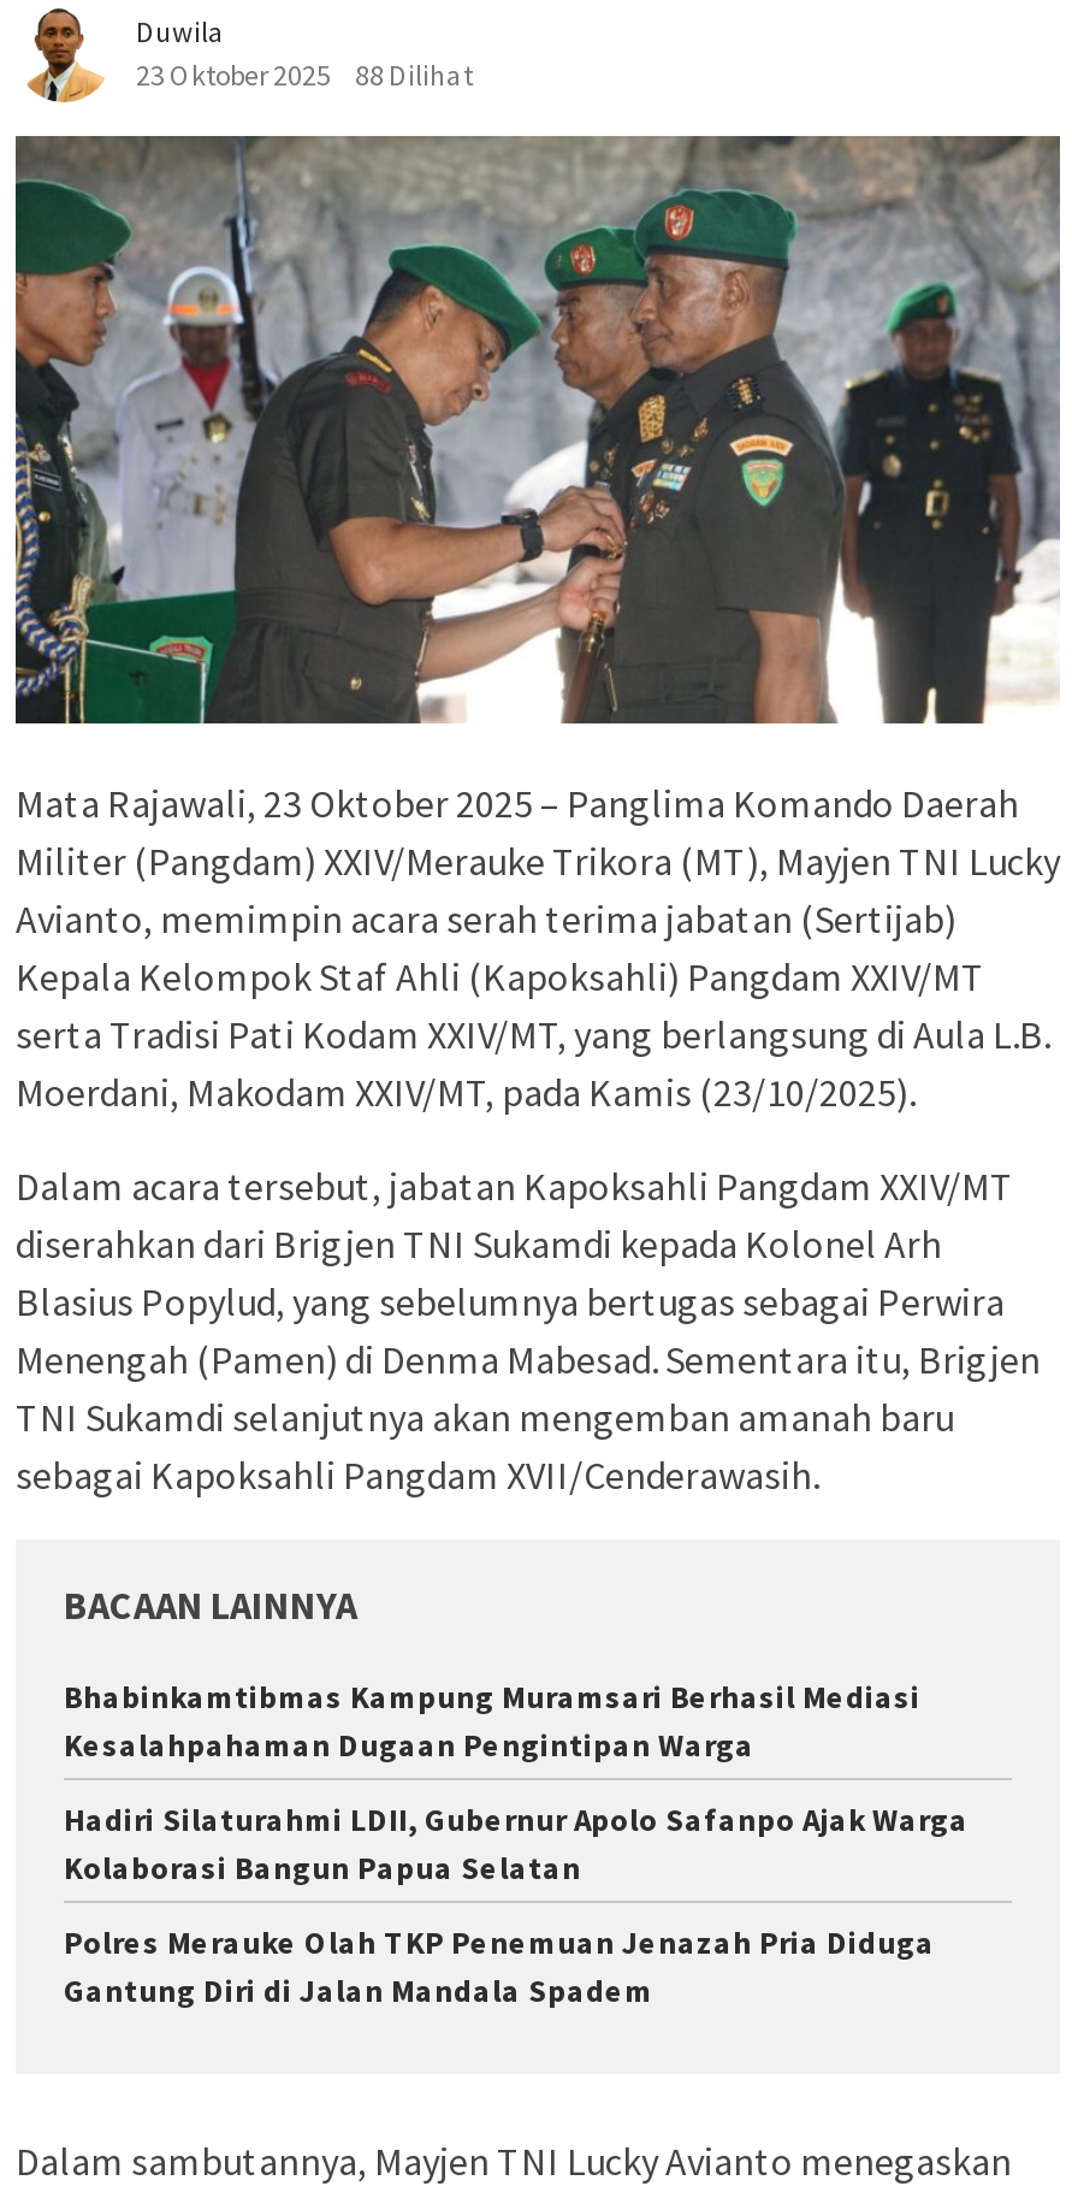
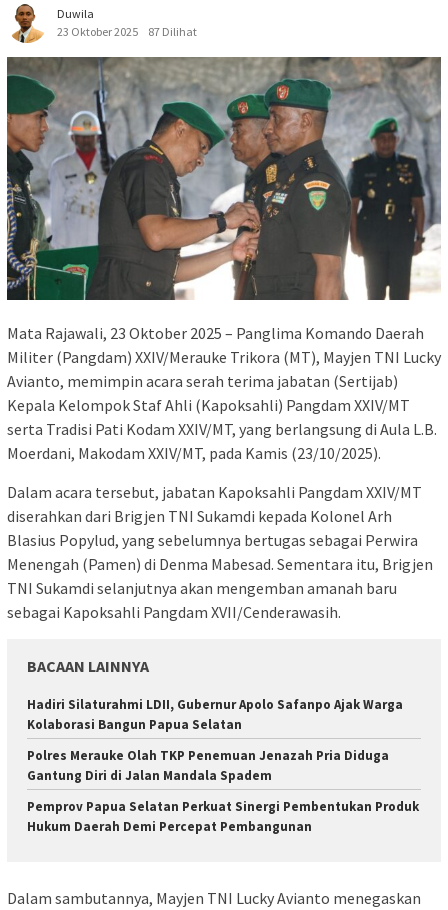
- 23 Oktober 2025 88 Dilihat
+ 23 Oktober 2025 87 Dilihat

- Bhabinkamtibmas Kampung Muramsari Berhasil Mediasi
- Kesalahpahaman Dugaan Pengintipan Warga

moved up: Hadiri Silaturahmi LDII, Gubernur Apolo Safanpo Ajak Warga | Kolaborasi Bangun Papua Selatan | Polres Merauke Olah TKP Penemuan Jenazah Pria Diduga | Gantung Diri di Jalan Mandala Spadem

+ Pemprov Papua Selatan Perkuat Sinergi Pembentukan Produk
+ Hukum Daerah Demi Percepat Pembangunan
